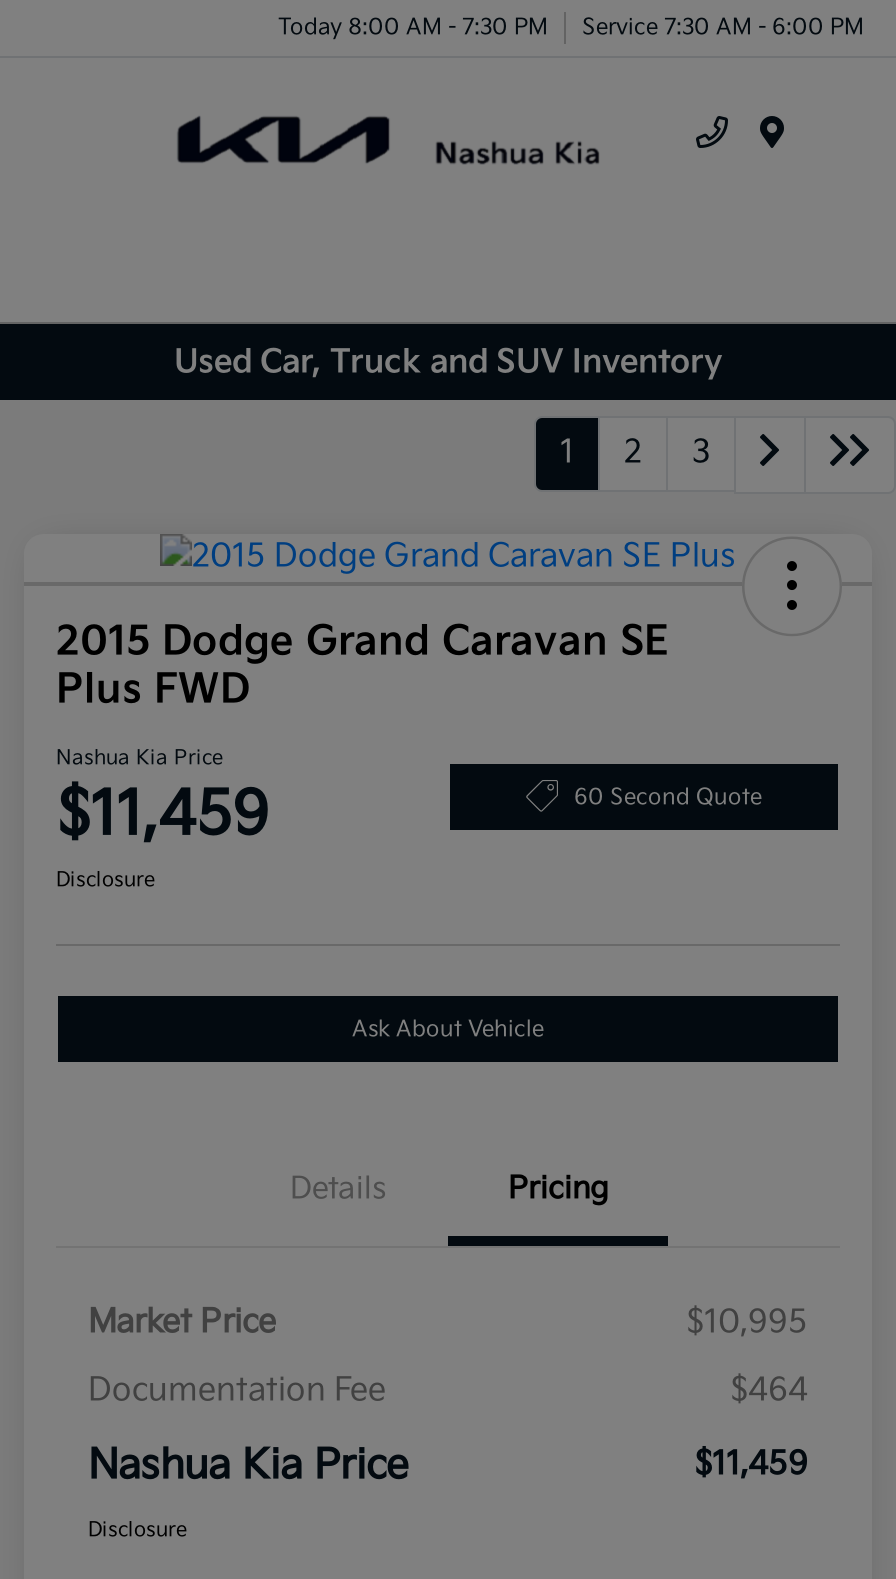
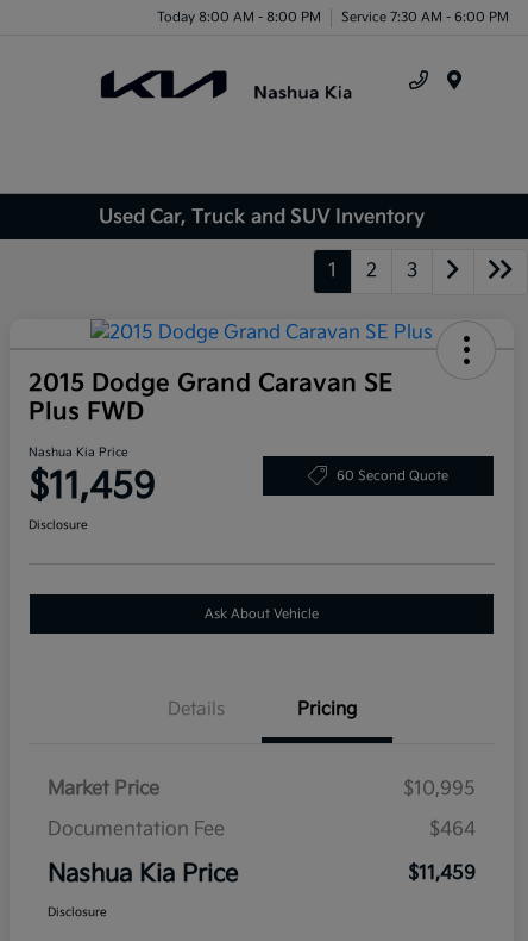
- Today 8:00 AM - 7:30 PM Service 7:30 AM - 6:00 PM
+ Today 8:00 AM - 8:00 PM Service 7:30 AM - 6:00 PM
